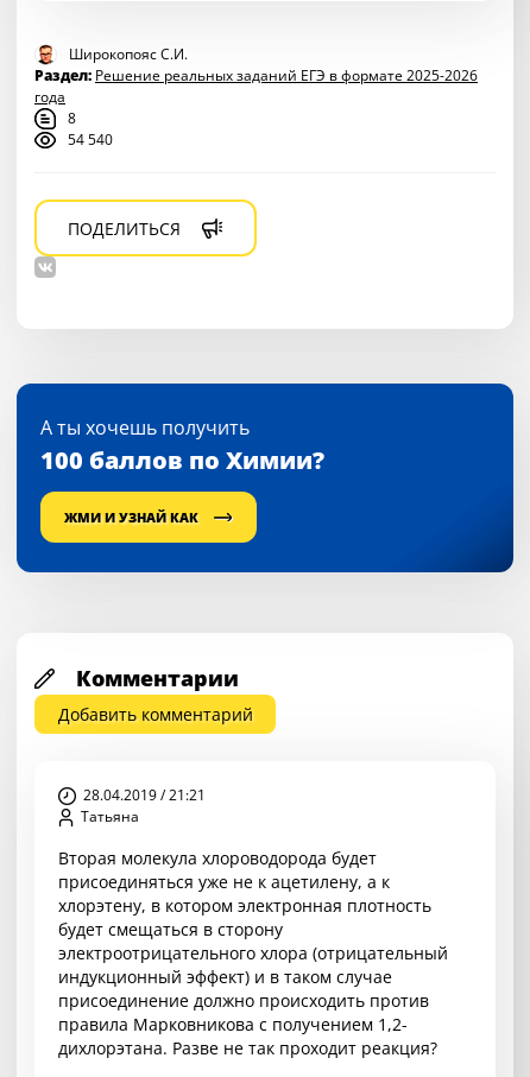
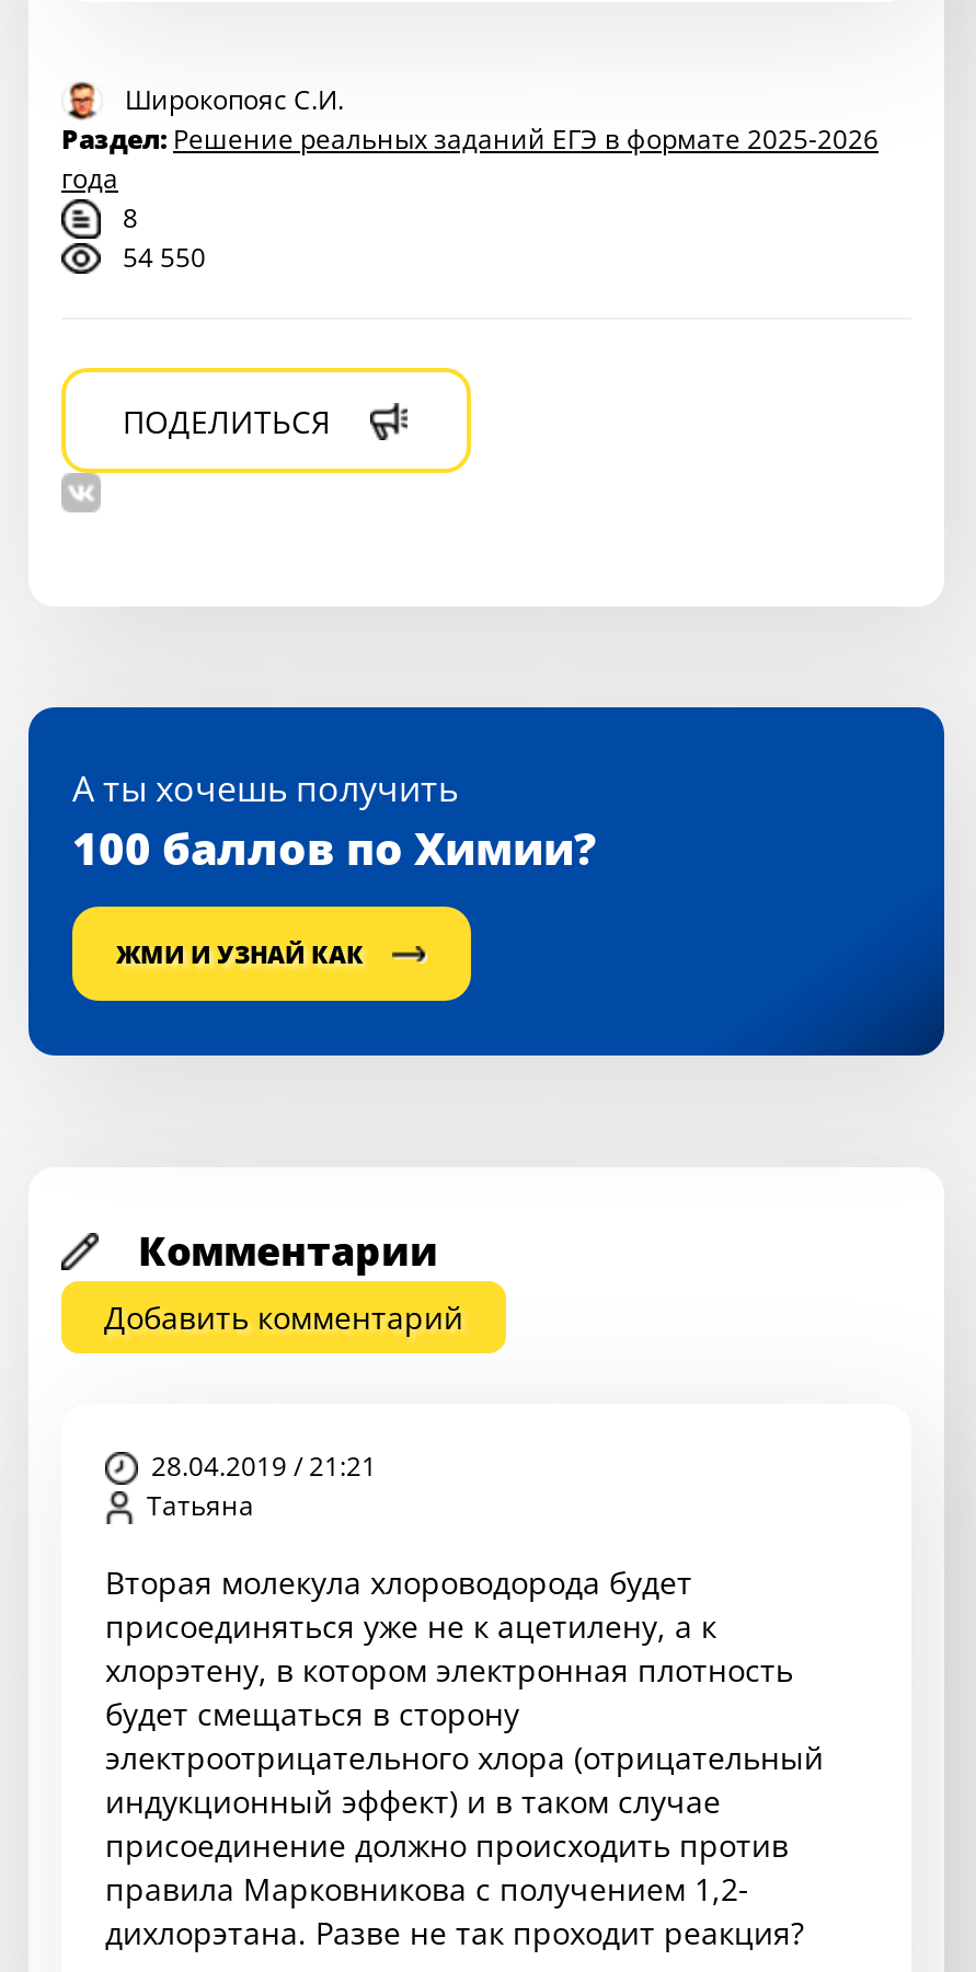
- 54 540
+ 54 550
